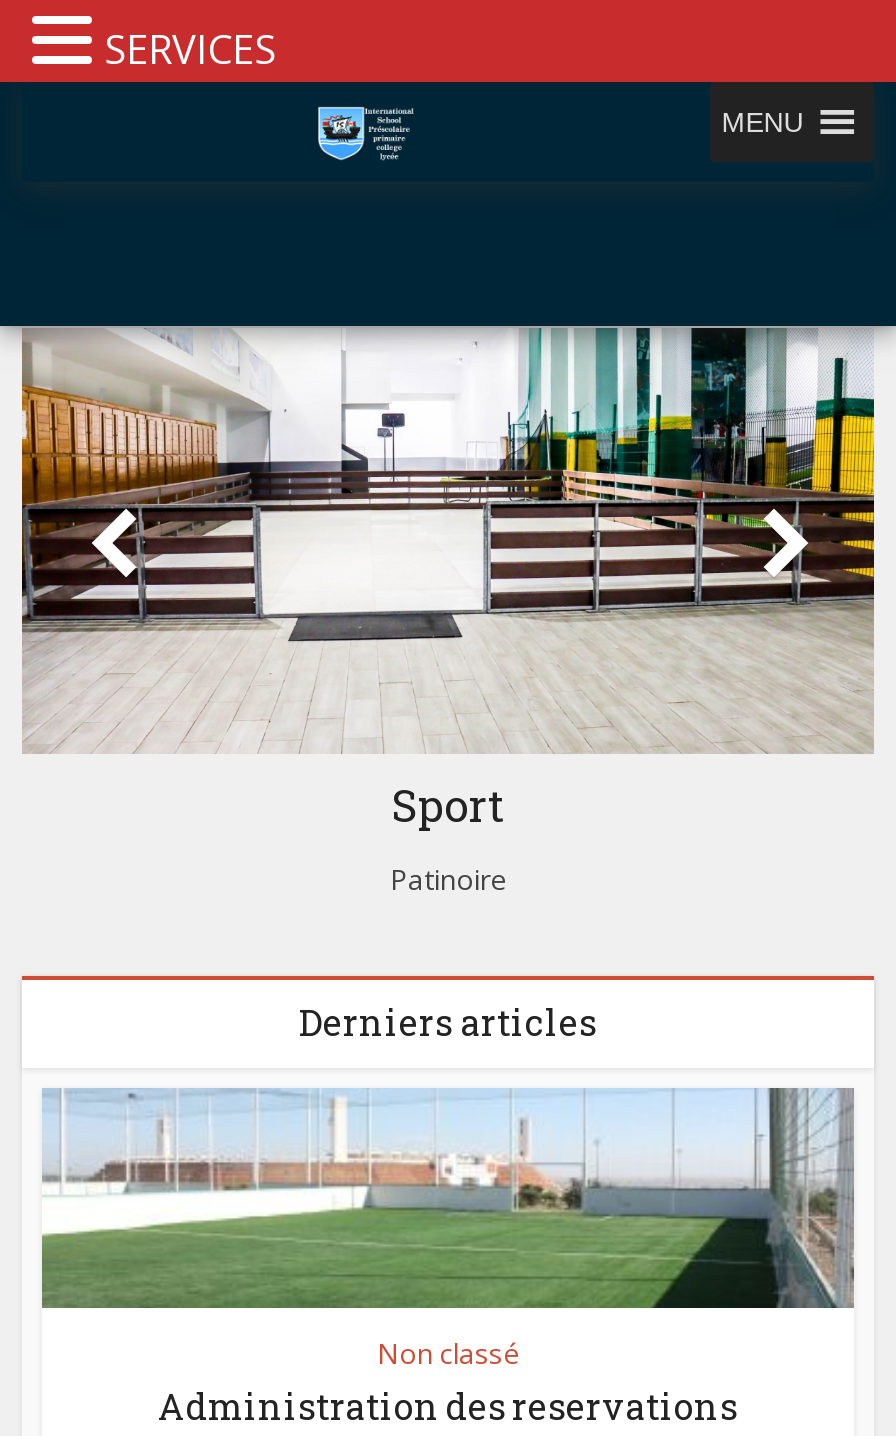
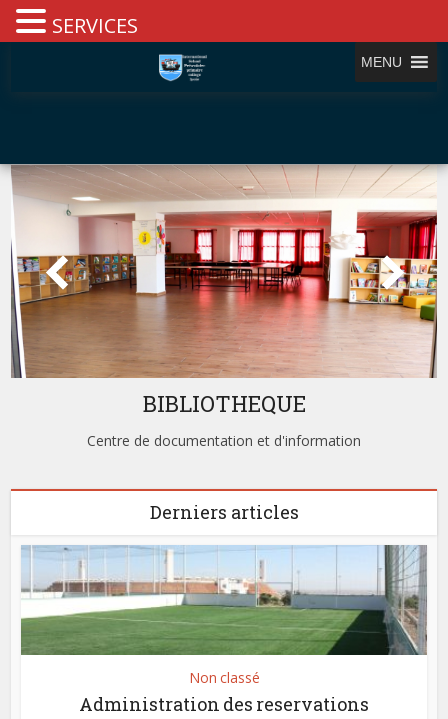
- [image]
- Sport
- Patinoire
+ [image]
+ BIBLIOTHEQUE
+ Centre de documentation et d'information
